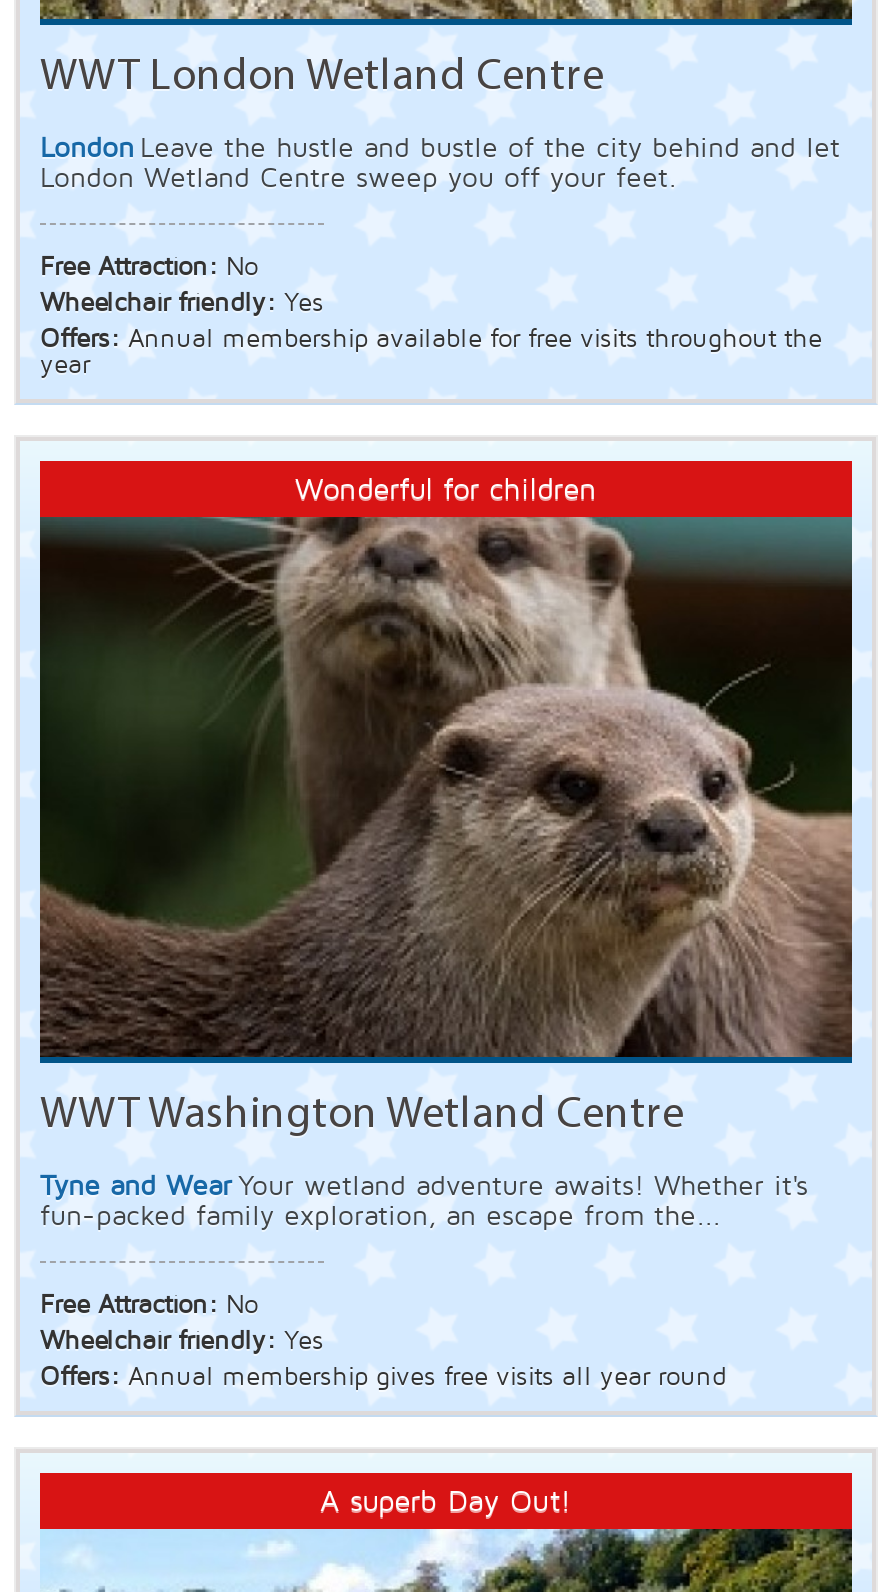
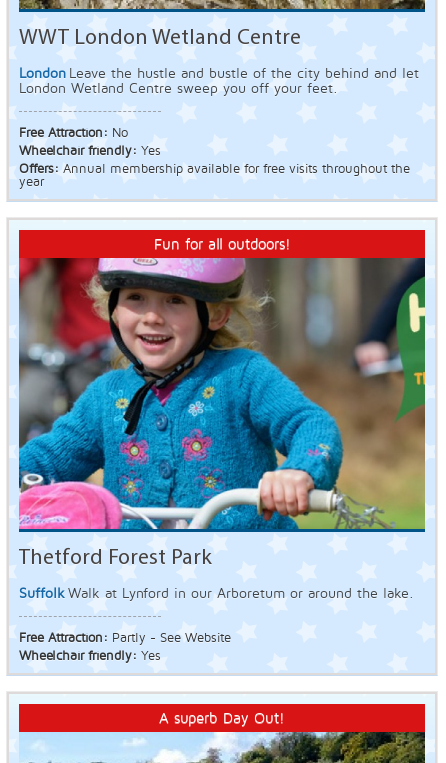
- Wonderful for children
+ Fun for all outdoors!

- [image]
- WWT Washington Wetland Centre
+ [image]
+ Thetford Forest Park

- Tyne and Wear Your wetland adventure awaits! Whether it's
- fun-packed family exploration, an escape from the...
+ Suffolk Walk at Lynford in our Arboretum or around the lake.

- Free Attraction: No
+ Free Attraction: Partly - See Website

- Offers: Annual membership gives free visits all year round
